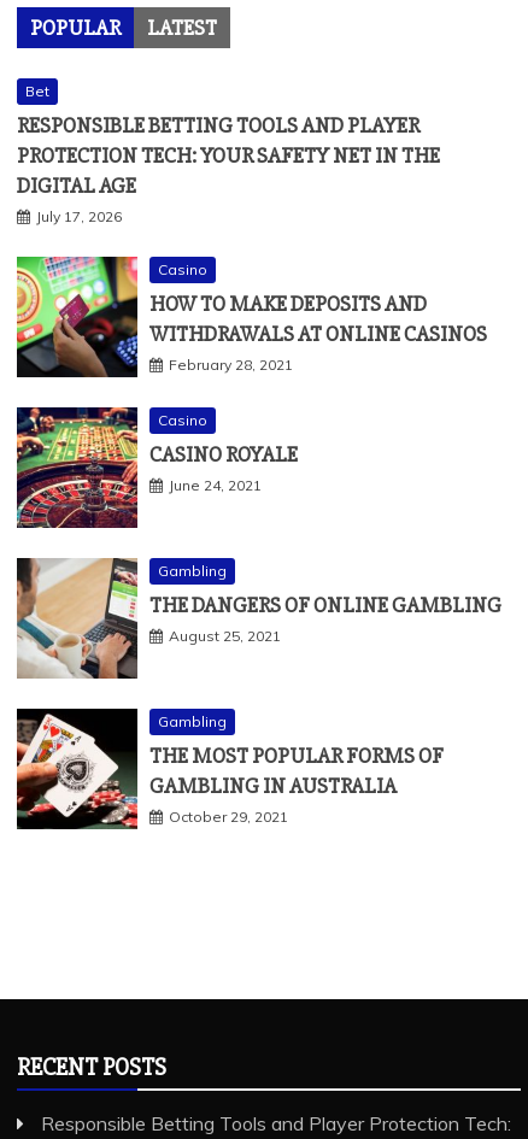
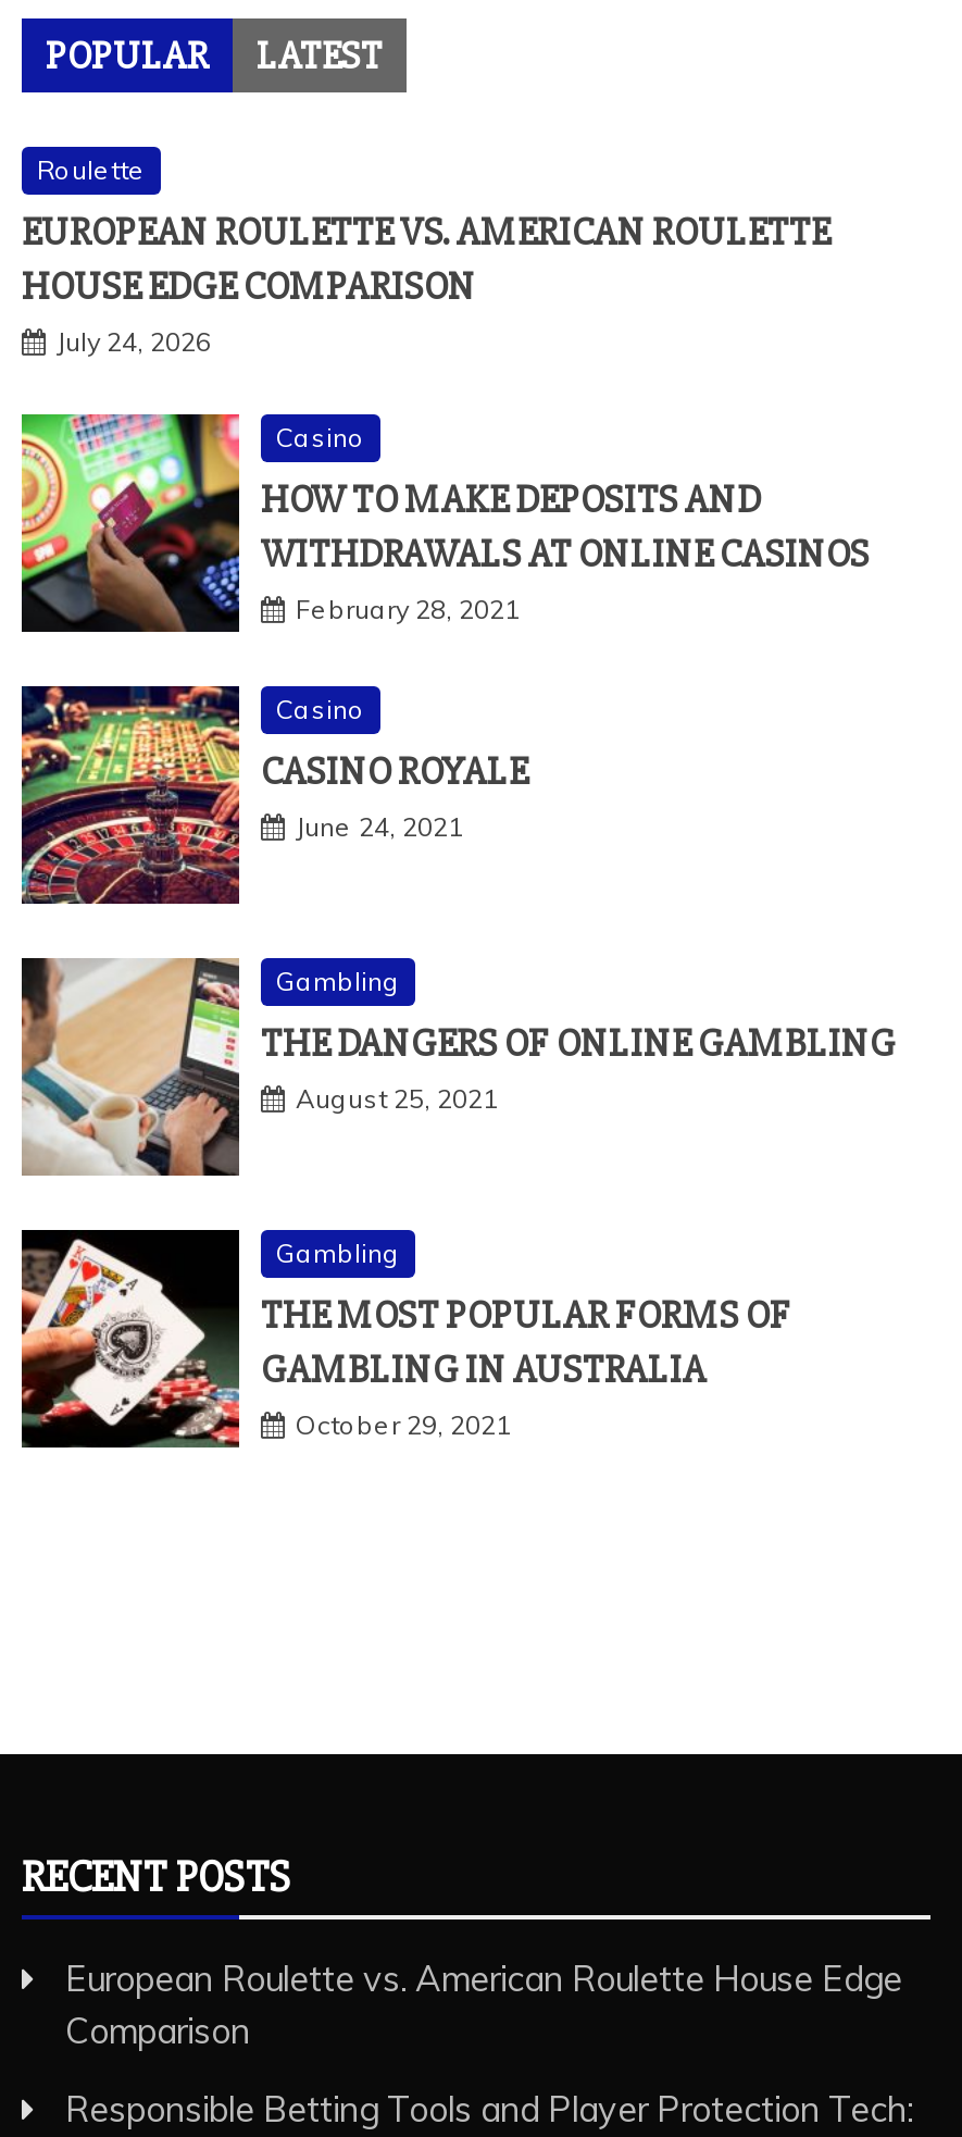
- Bet
+ Roulette

- RESPONSIBLE BETTING TOOLS AND PLAYER
- PROTECTION TECH: YOUR SAFETY NET IN THE
- DIGITAL AGE
- July 17, 2026
+ EUROPEAN ROULETTE VS. AMERICAN ROULETTE
+ HOUSE EDGE COMPARISON
+ July 24, 2026

moved up: [image] | Casino | HOW TO MAKE DEPOSITS AND | ... | October 29, 2021 | RECENT POSTS

+ European Roulette vs. American Roulette House Edge
+ Comparison
